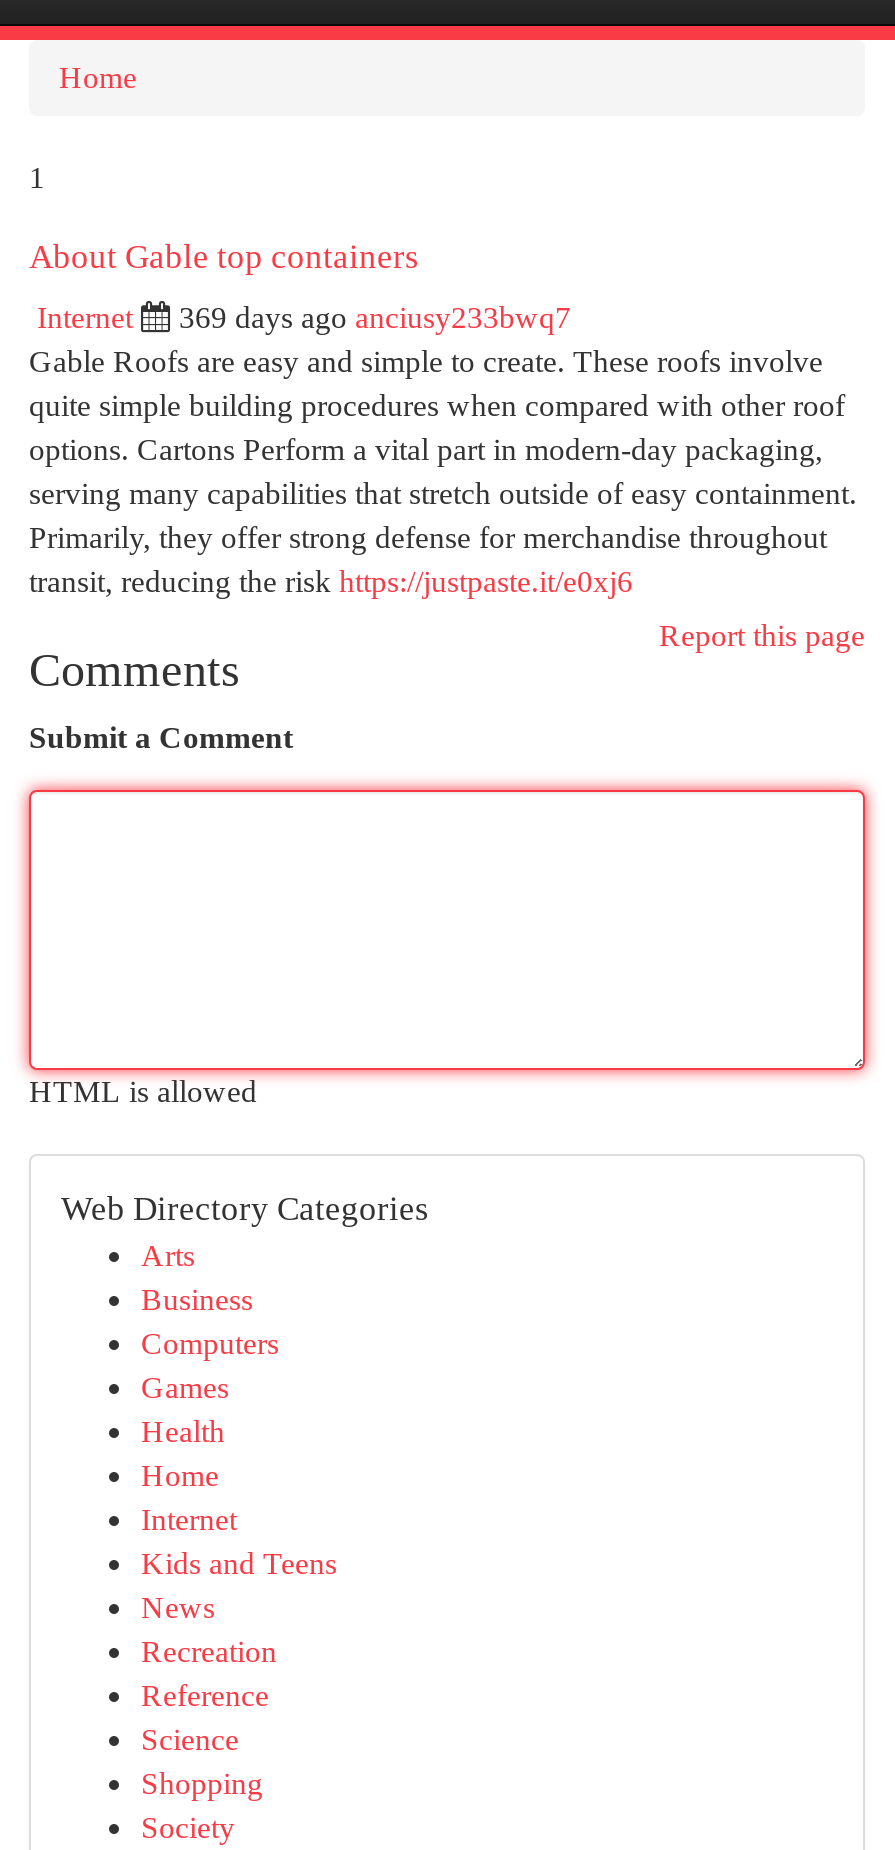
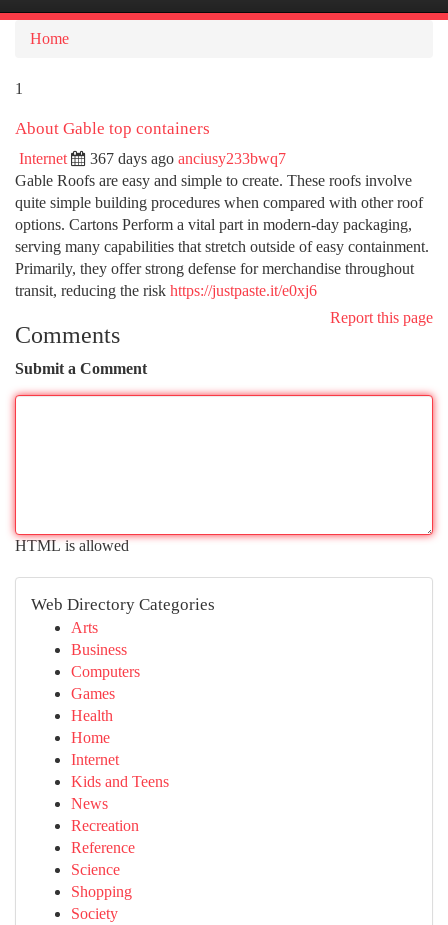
- 369 days ago anciusy233bwq7
+ 367 days ago anciusy233bwq7
